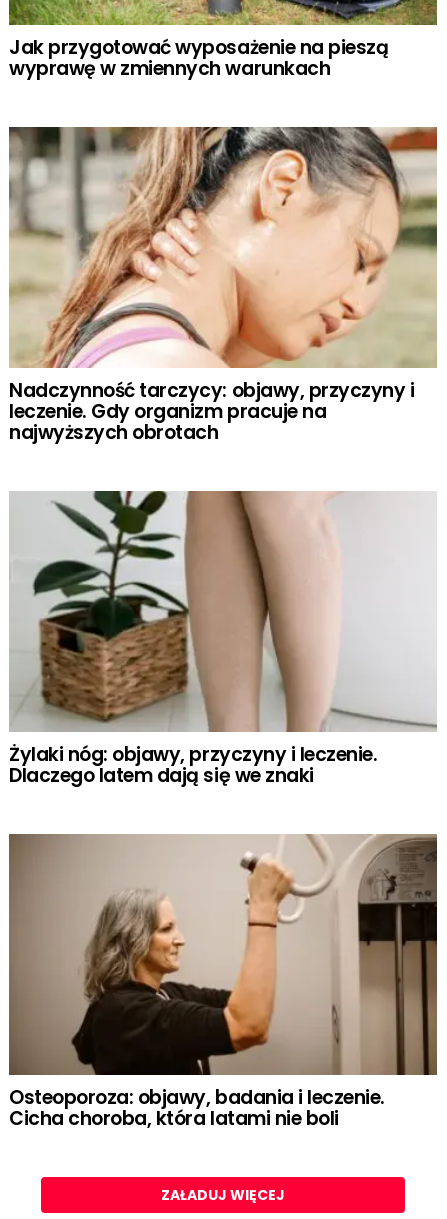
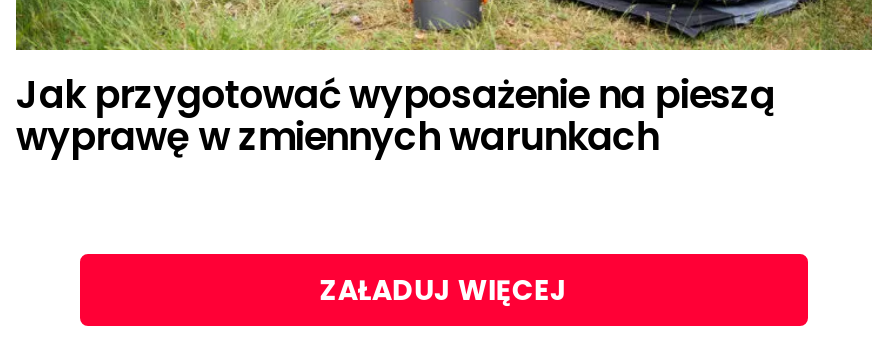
- [image]
- Nadczynność tarczycy: objawy, przyczyny i
- leczenie. Gdy organizm pracuje na
- najwyższych obrotach

- [image]
- Żylaki nóg: objawy, przyczyny i leczenie.
- Dlaczego latem dają się we znaki

- [image]
- Osteoporoza: objawy, badania i leczenie.
- Cicha choroba, która latami nie boli
